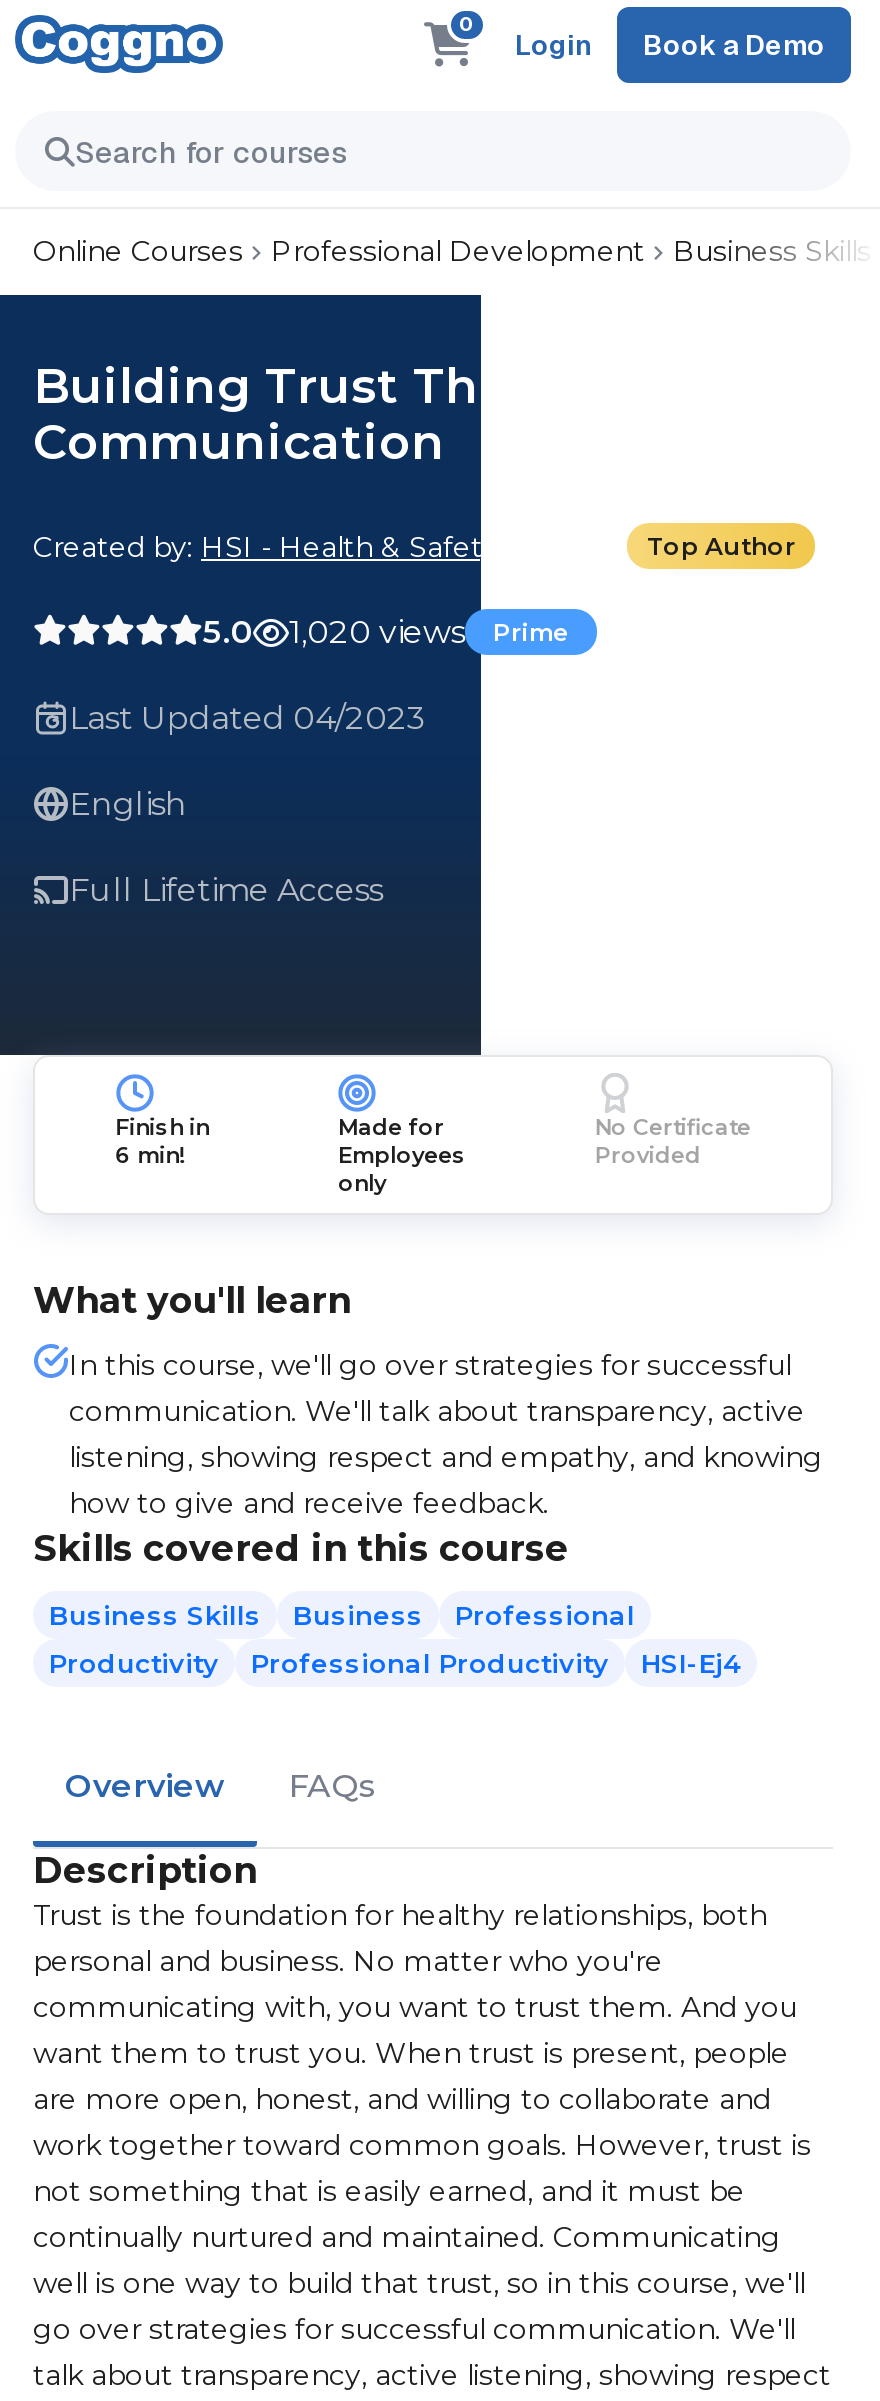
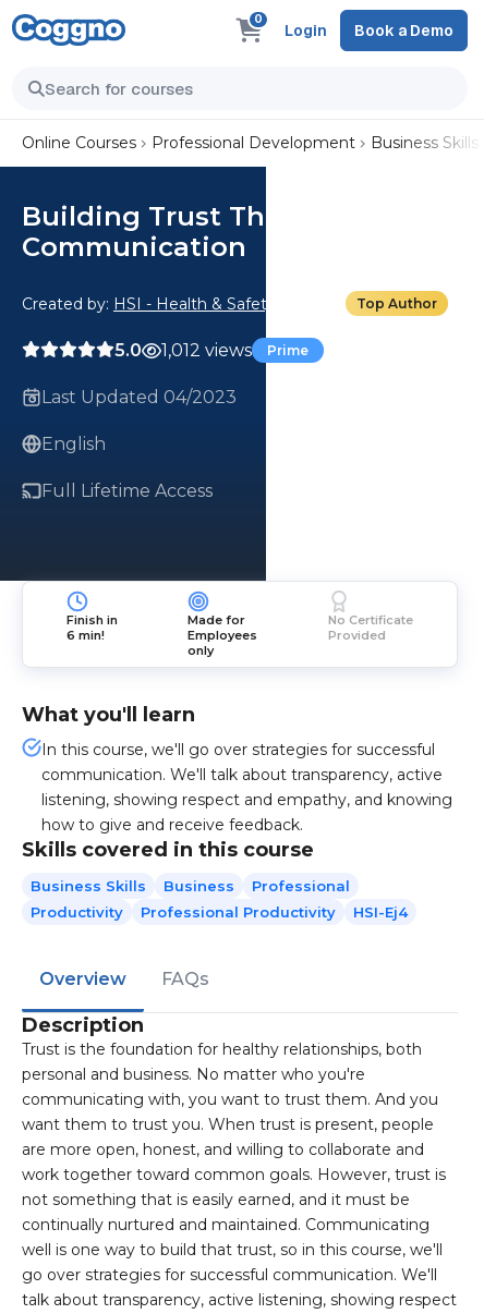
- 5.0 1,020 views Prime
+ 5.0 1,012 views Prime
